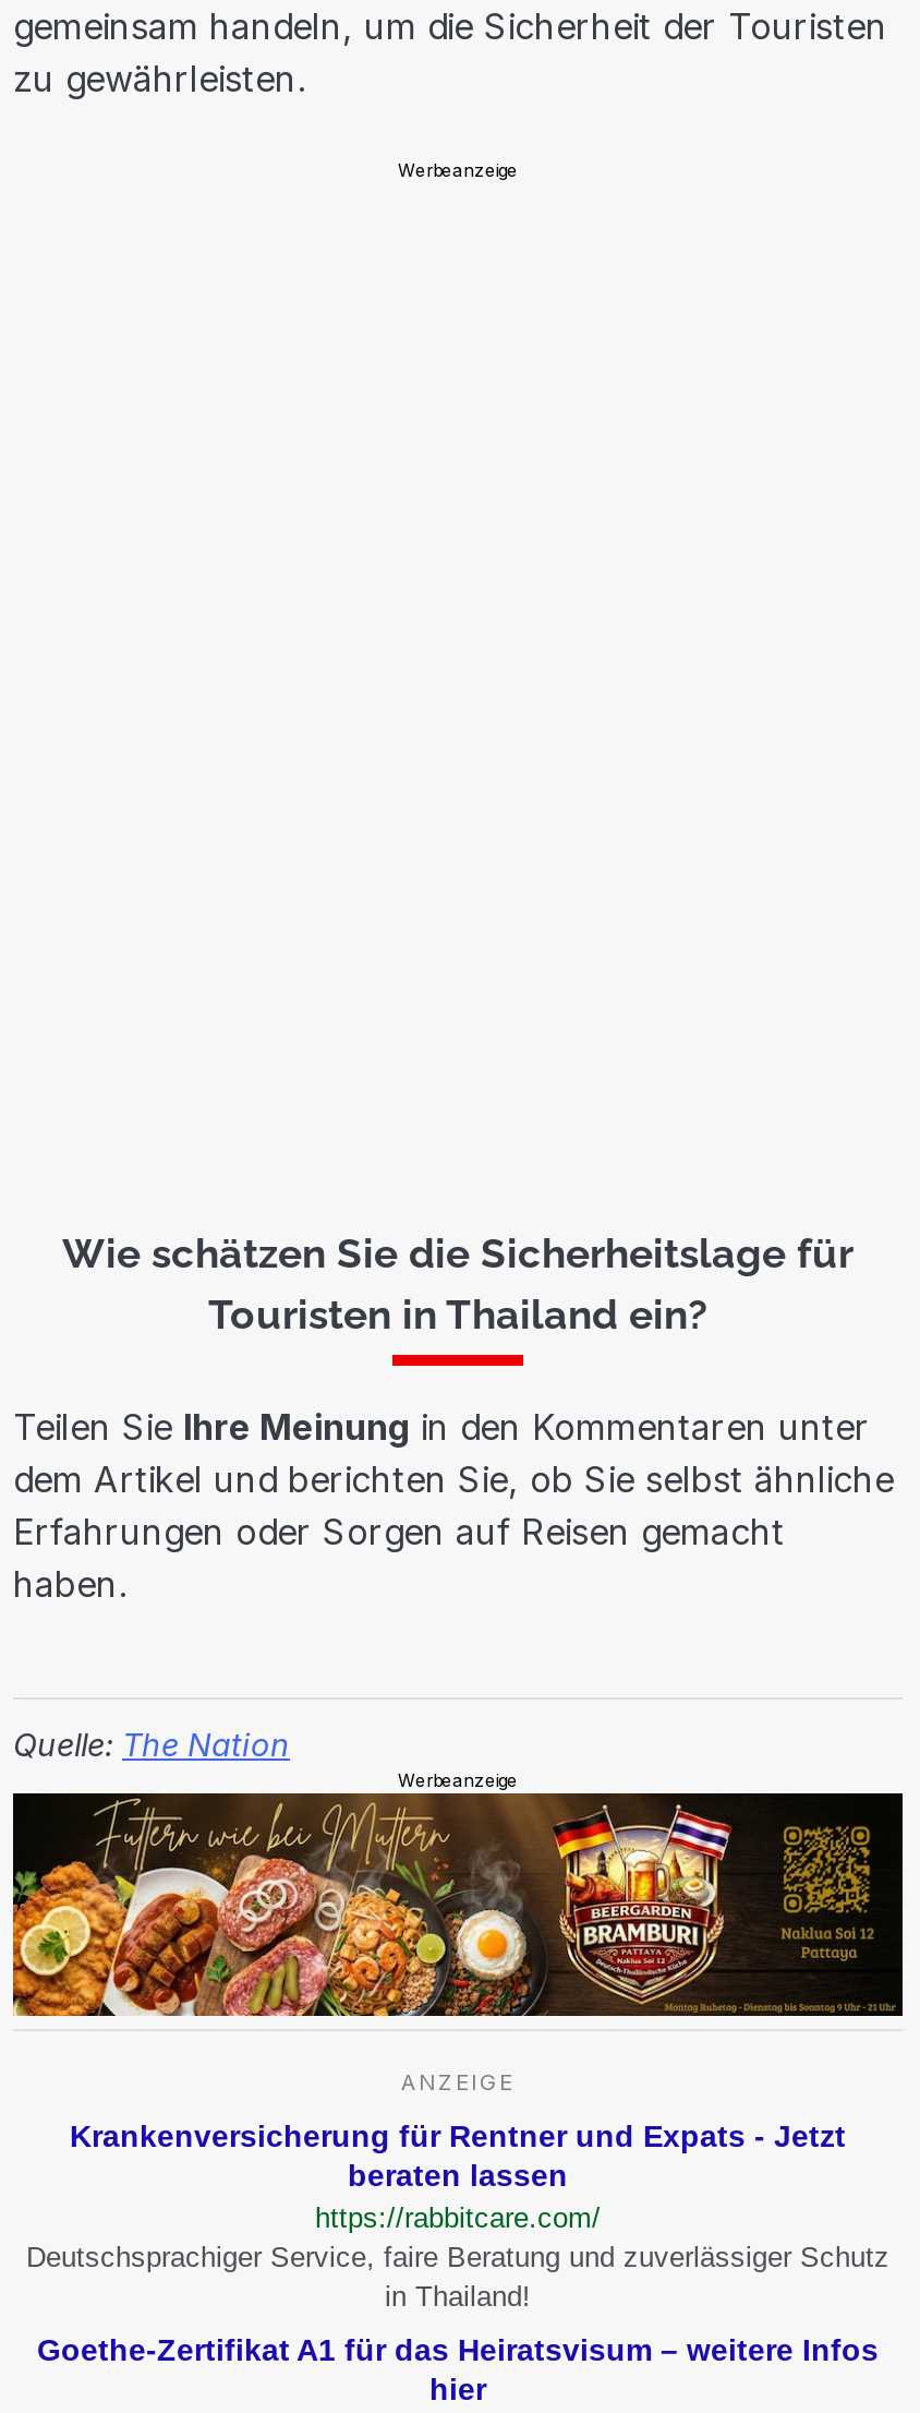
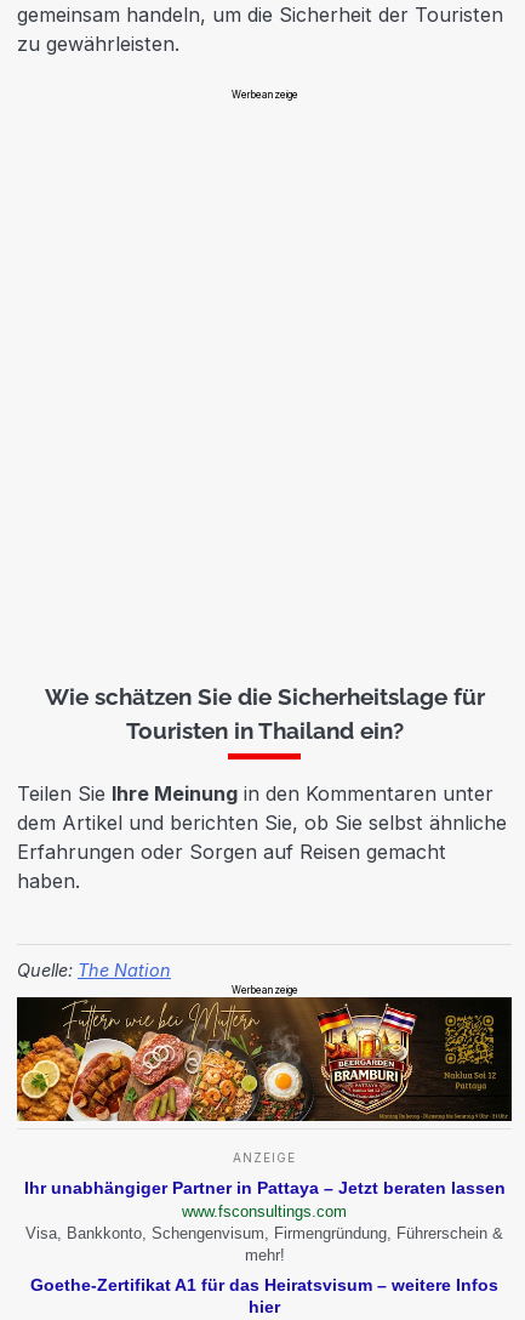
- Krankenversicherung für Rentner und Expats - Jetzt
- beraten lassen
- https://rabbitcare.com/
- Deutschsprachiger Service, faire Beratung und zuverlässiger Schutz
- in Thailand!
+ Ihr unabhängiger Partner in Pattaya – Jetzt beraten lassen
+ www.fsconsultings.com
+ Visa, Bankkonto, Schengenvisum, Firmengründung, Führerschein &
+ mehr!
